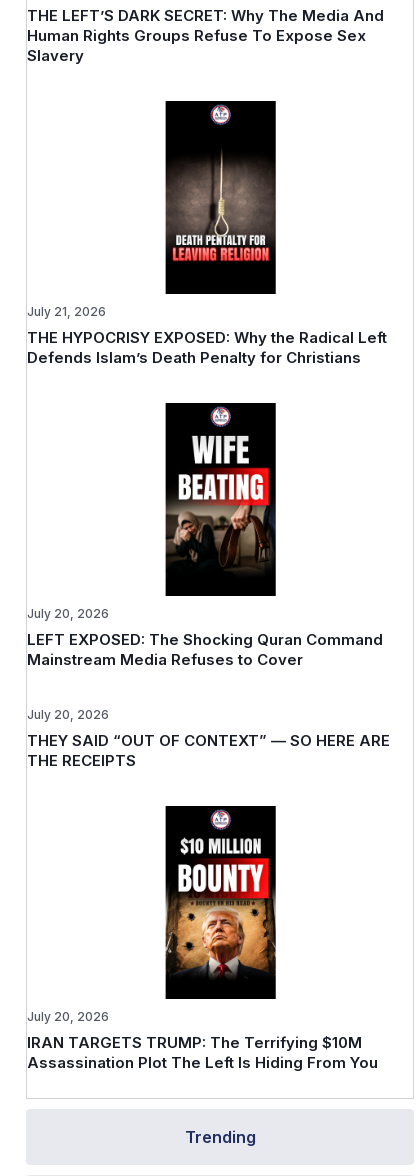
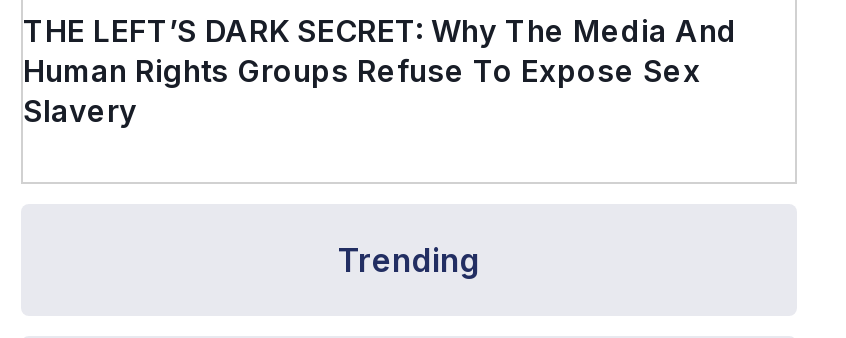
- [image]
- THE HYPOCRISY EXPOSED: Why the Radical Left
- Defends Islam’s Death Penalty for Christians

- July 21, 2026

- [image]
- LEFT EXPOSED: The Shocking Quran Command
- Mainstream Media Refuses to Cover

- July 20, 2026

- July 20, 2026

- THEY SAID “OUT OF CONTEXT” — SO HERE ARE
- THE RECEIPTS

- [image]
- IRAN TARGETS TRUMP: The Terrifying $10M
- Assassination Plot The Left Is Hiding From You

- July 20, 2026
